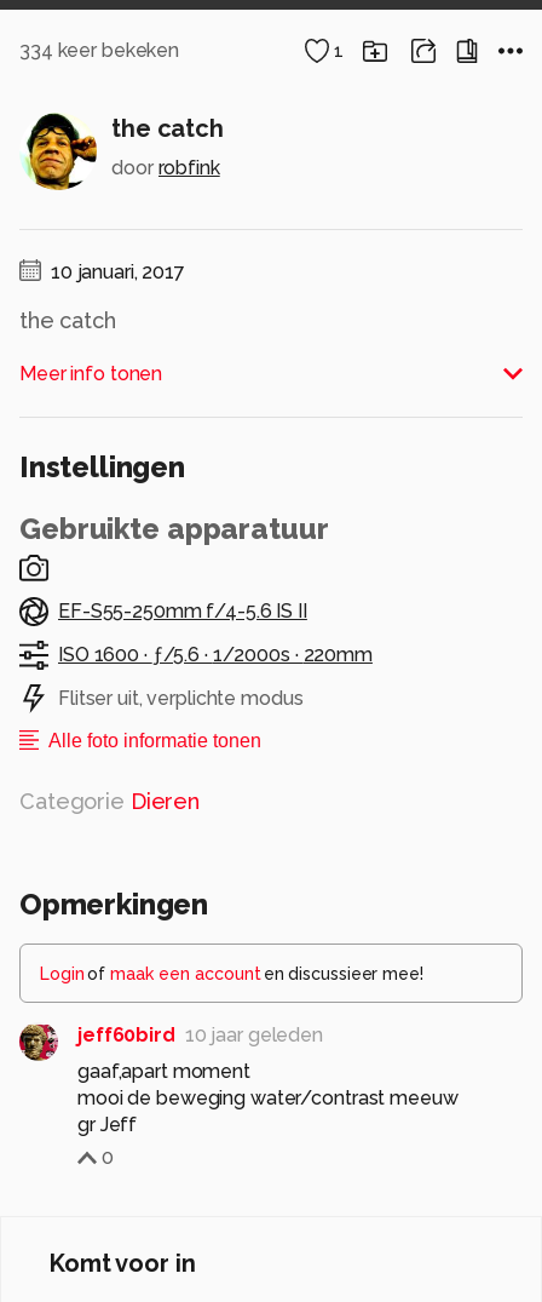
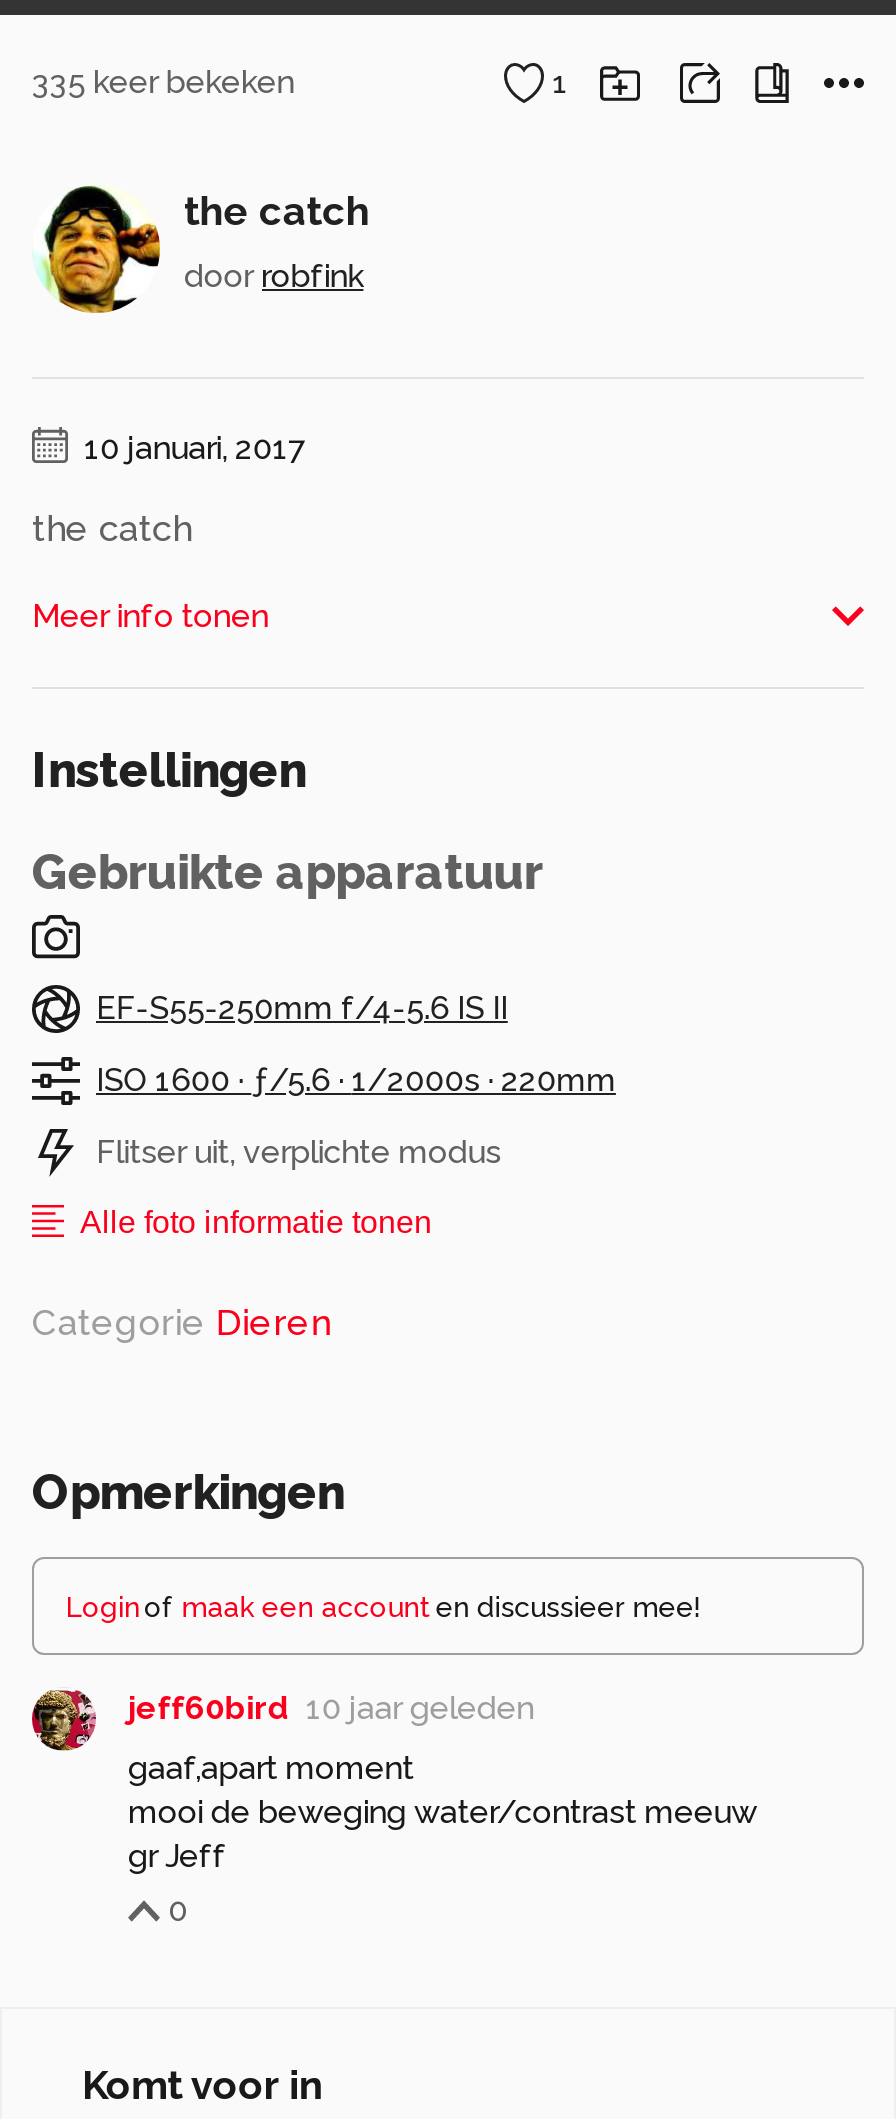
- 334 keer bekeken
+ 335 keer bekeken
